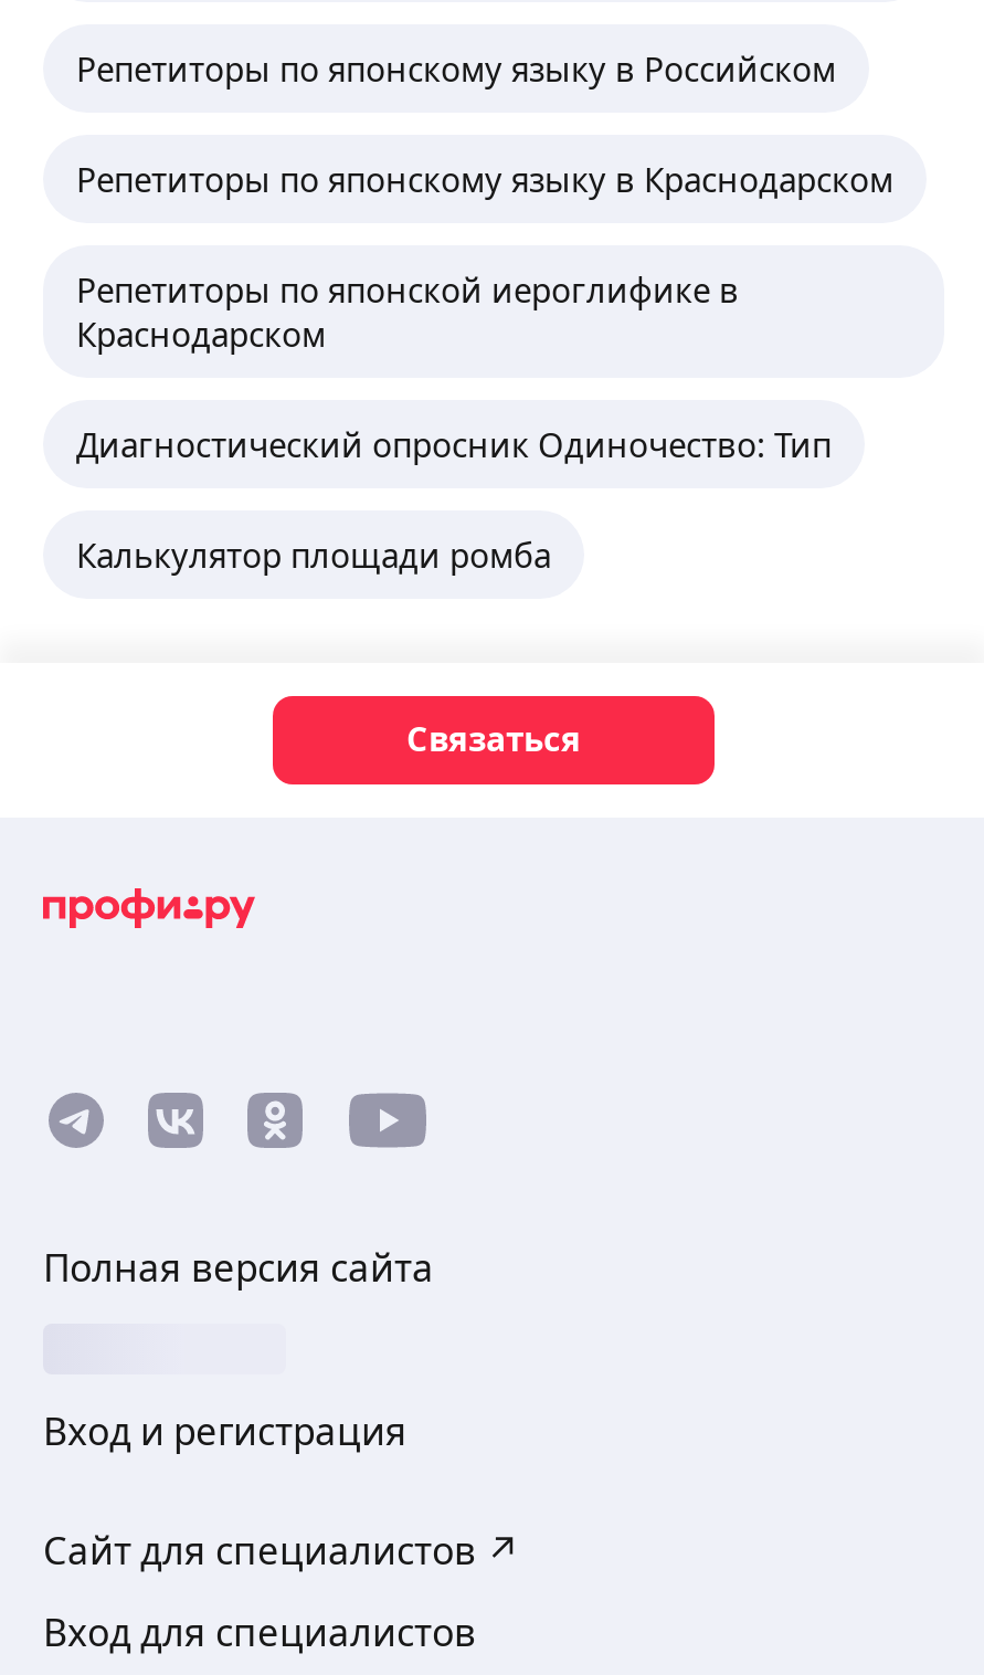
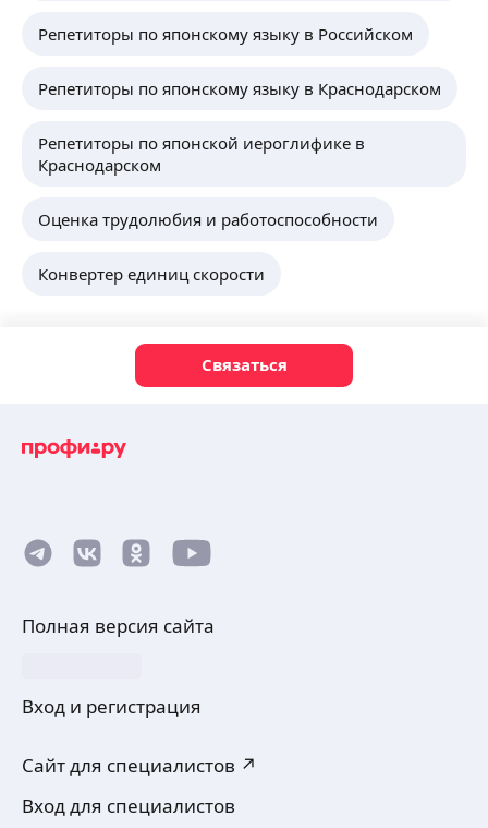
- Диагностический опросник Одиночество: Тип
+ Оценка трудолюбия и работоспособности

- Калькулятор площади ромба
+ Конвертер единиц скорости
